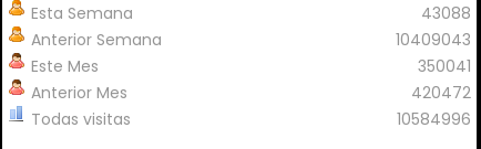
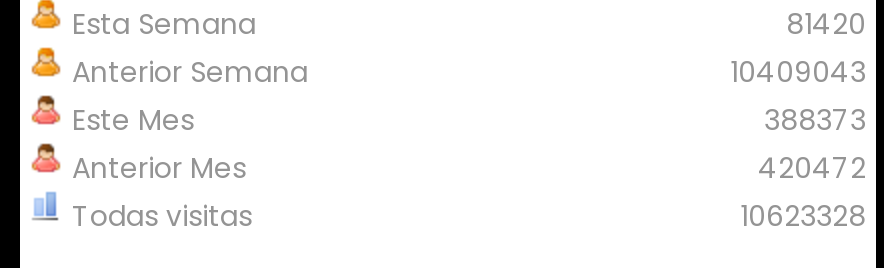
- 43088
+ 81420

- 350041
+ 388373

- 10584996
+ 10623328
